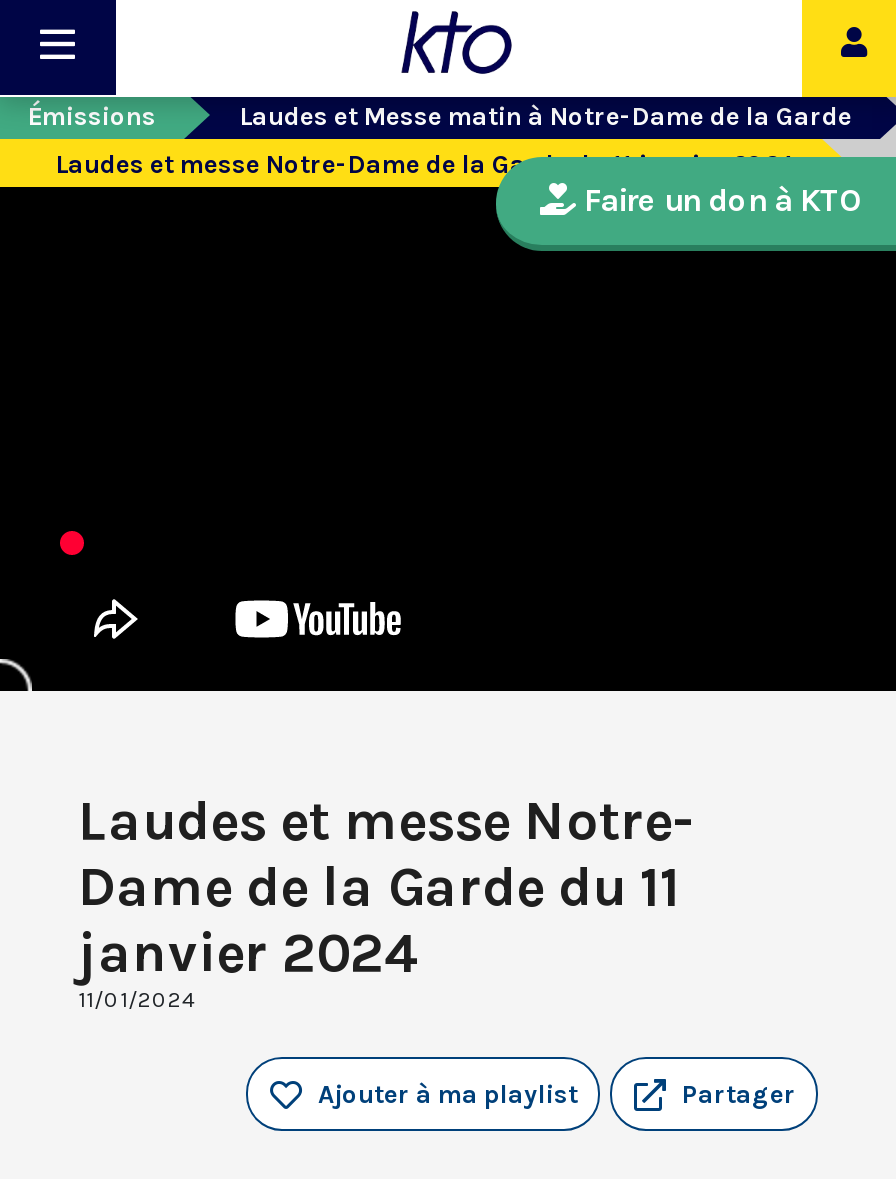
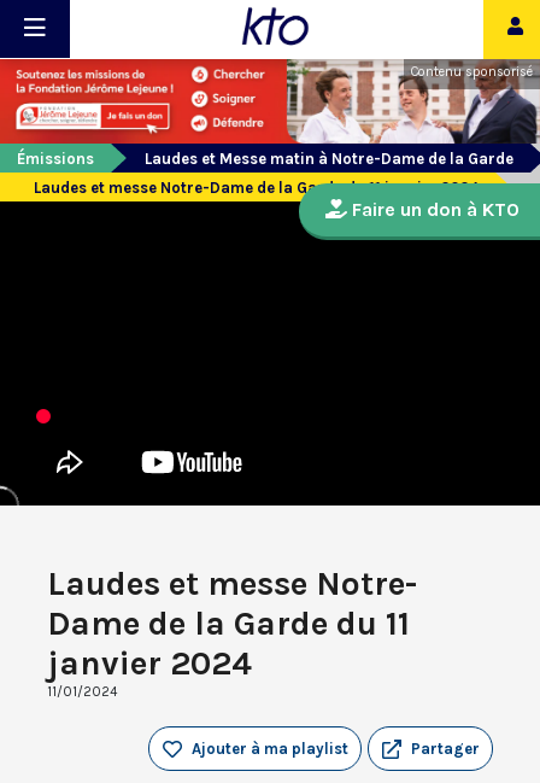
+ [image]
+ Contenu sponsorisé
